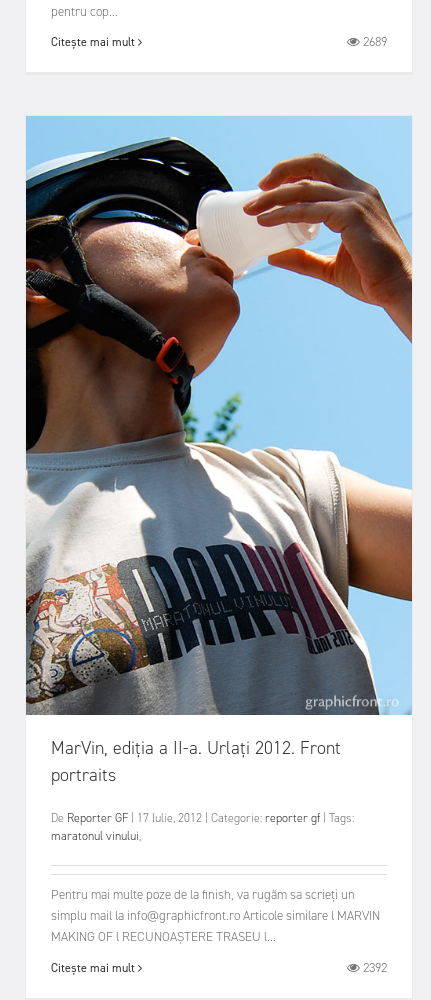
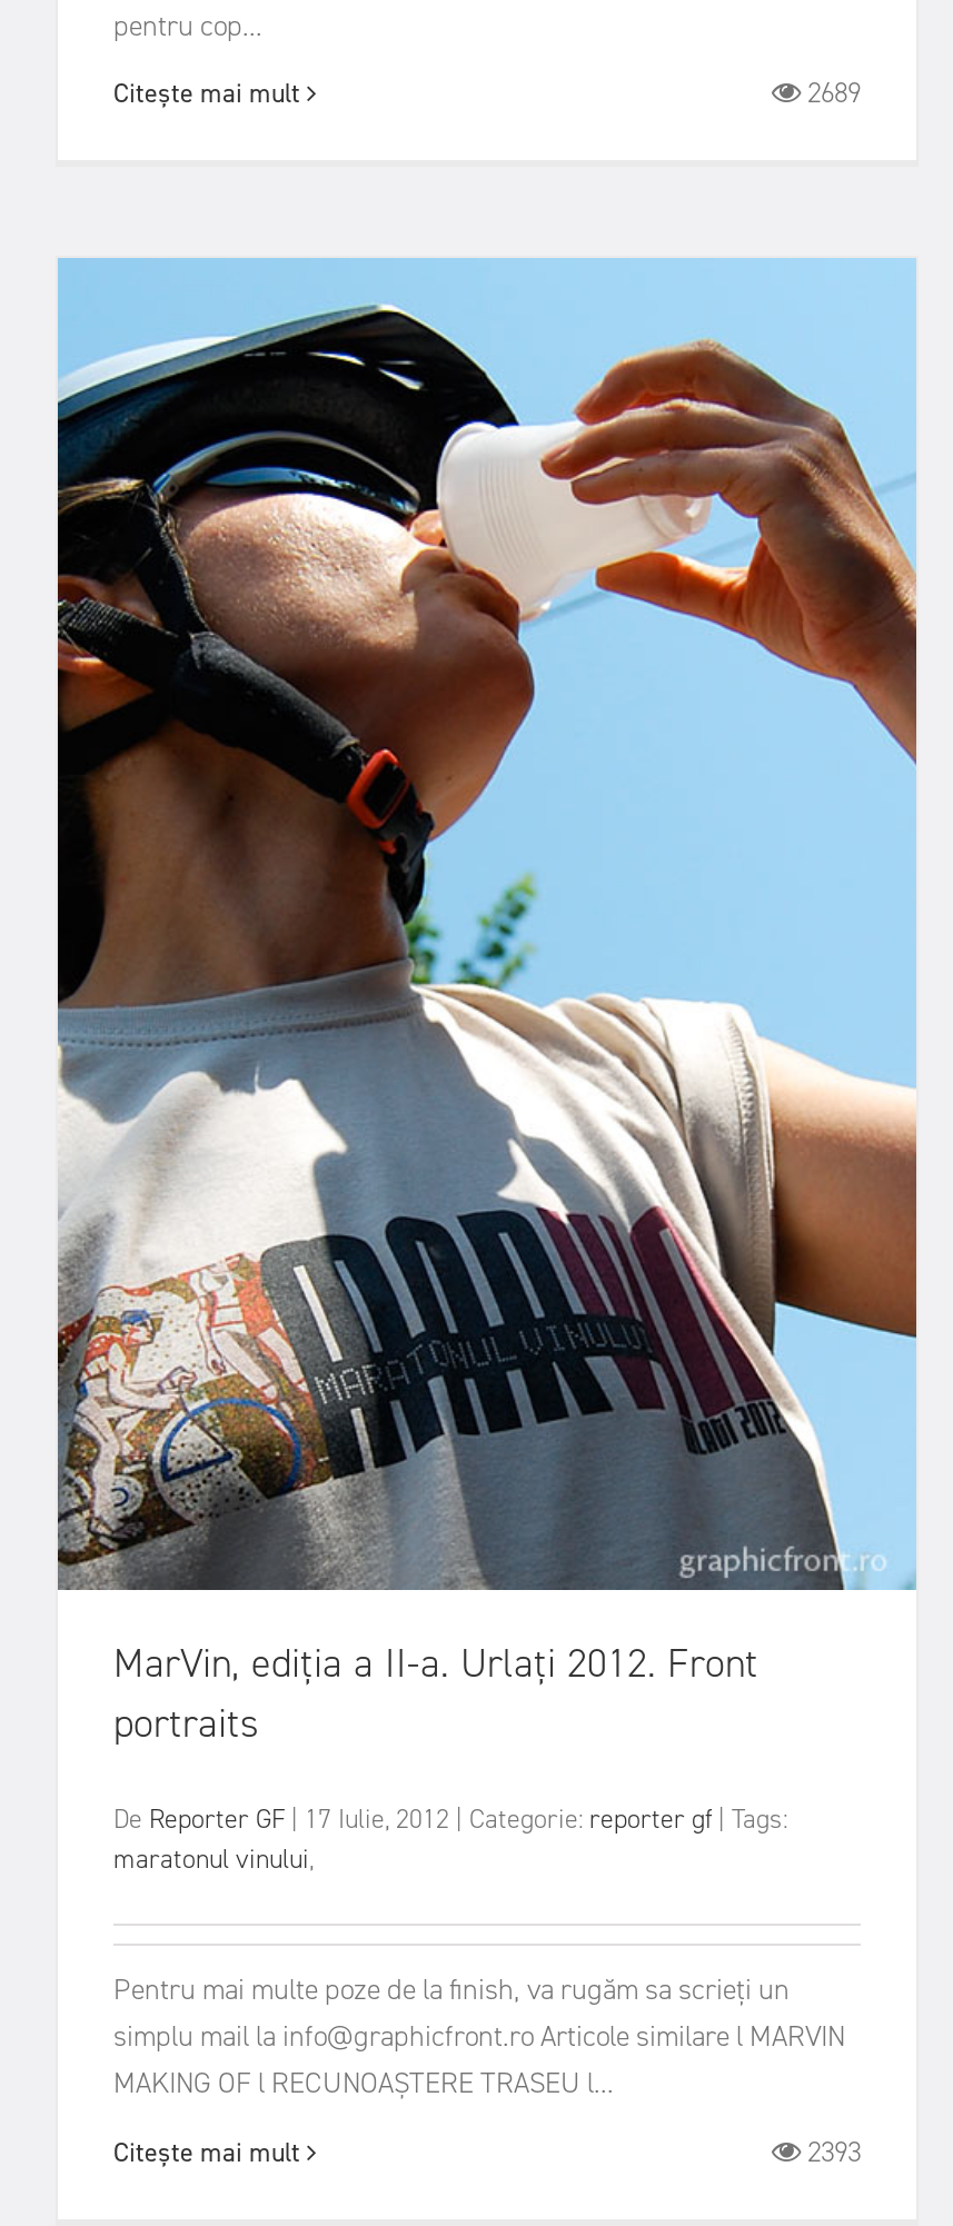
- 2392
+ 2393
